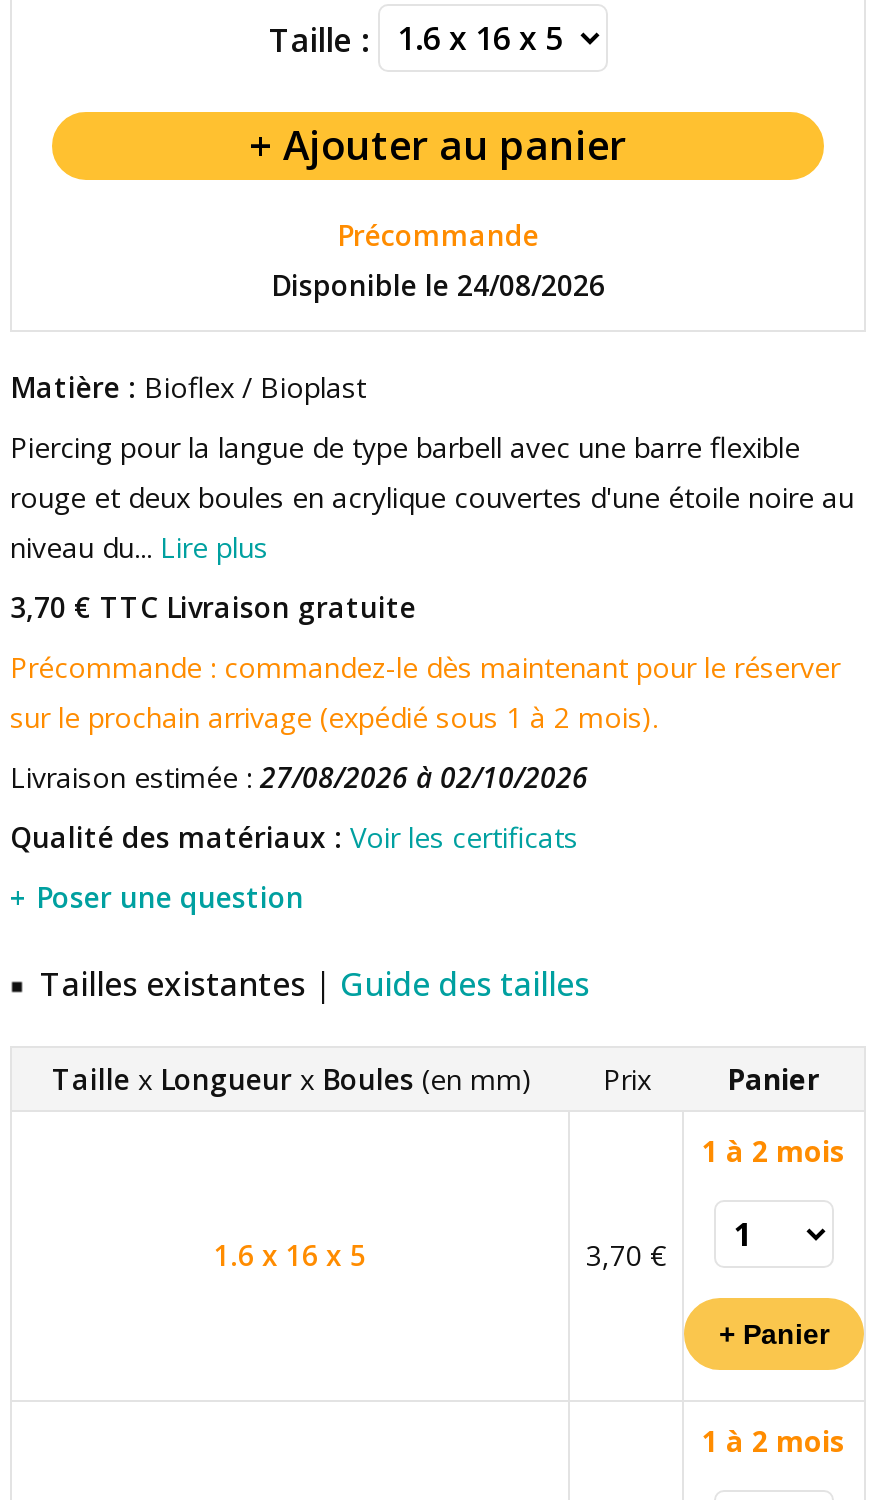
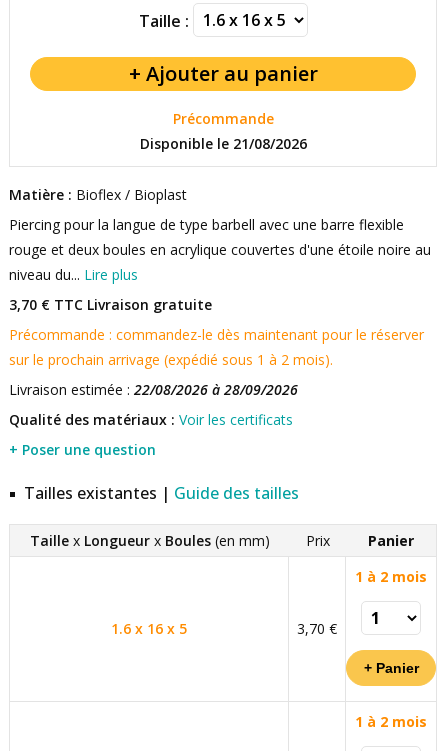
- Disponible le 24/08/2026
+ Disponible le 21/08/2026

- Livraison estimée : 27/08/2026 à 02/10/2026
+ Livraison estimée : 22/08/2026 à 28/09/2026
